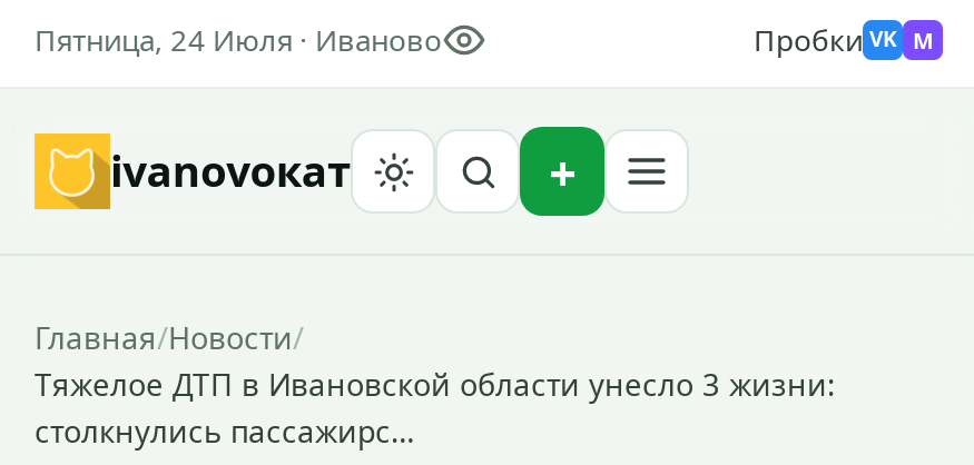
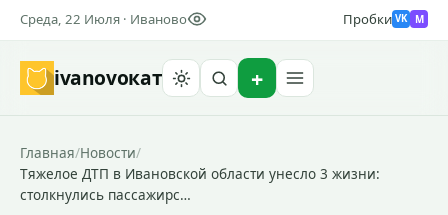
- Пятница, 24 Июля · Иваново
+ Среда, 22 Июля · Иваново
